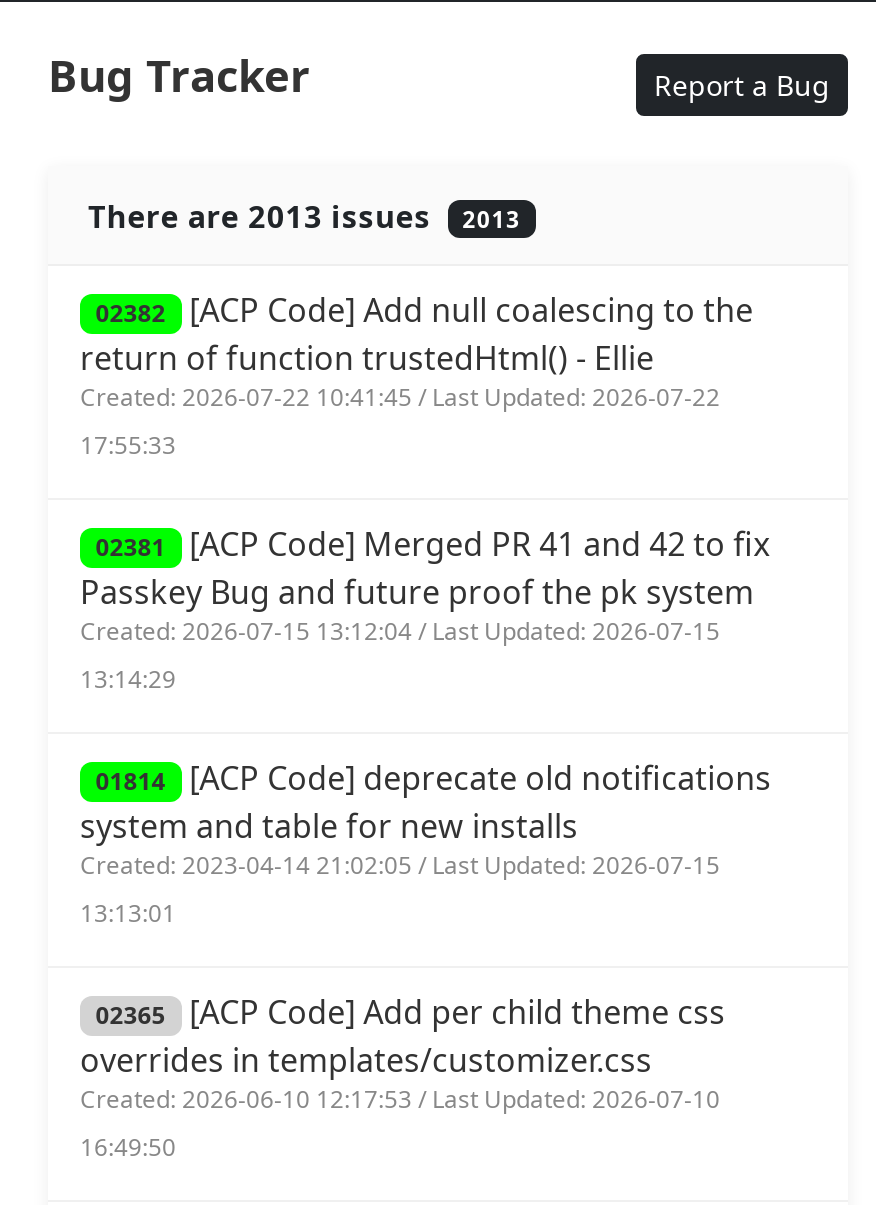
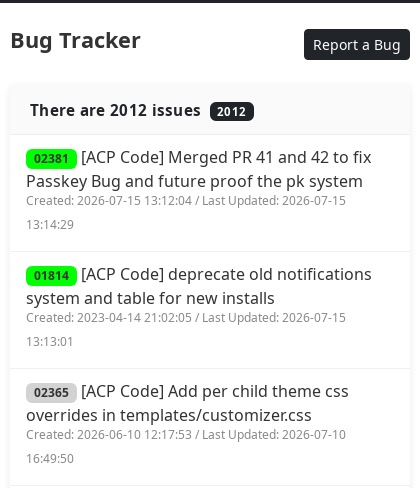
- There are 2013 issues
- 2013
- 02382 [ACP Code] Add null coalescing to the
- return of function trustedHtml() - Ellie
- Created: 2026-07-22 10:41:45 / Last Updated: 2026-07-22
- 17:55:33
+ There are 2012 issues
+ 2012
